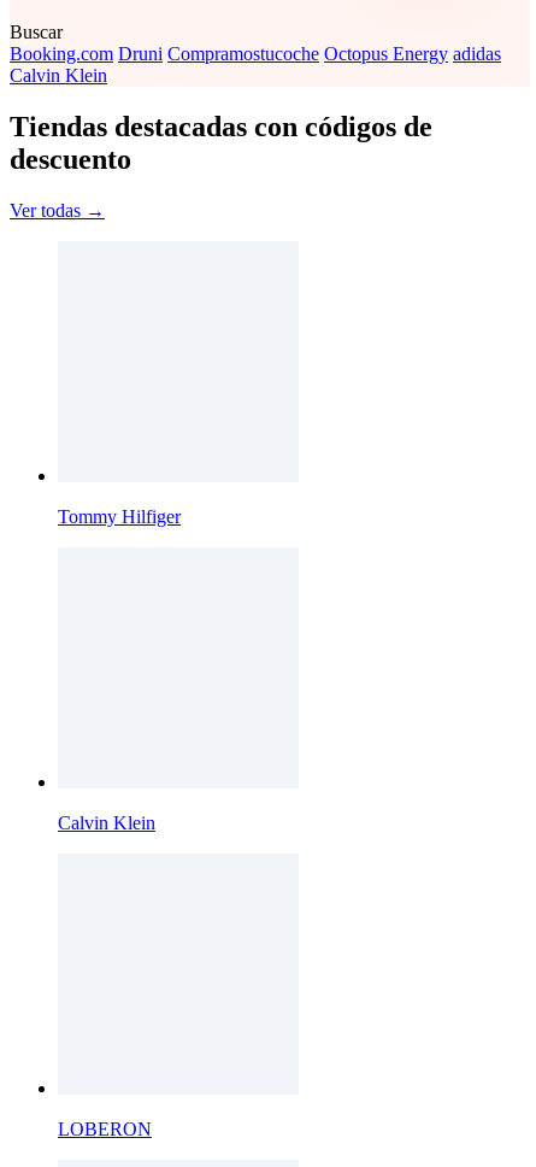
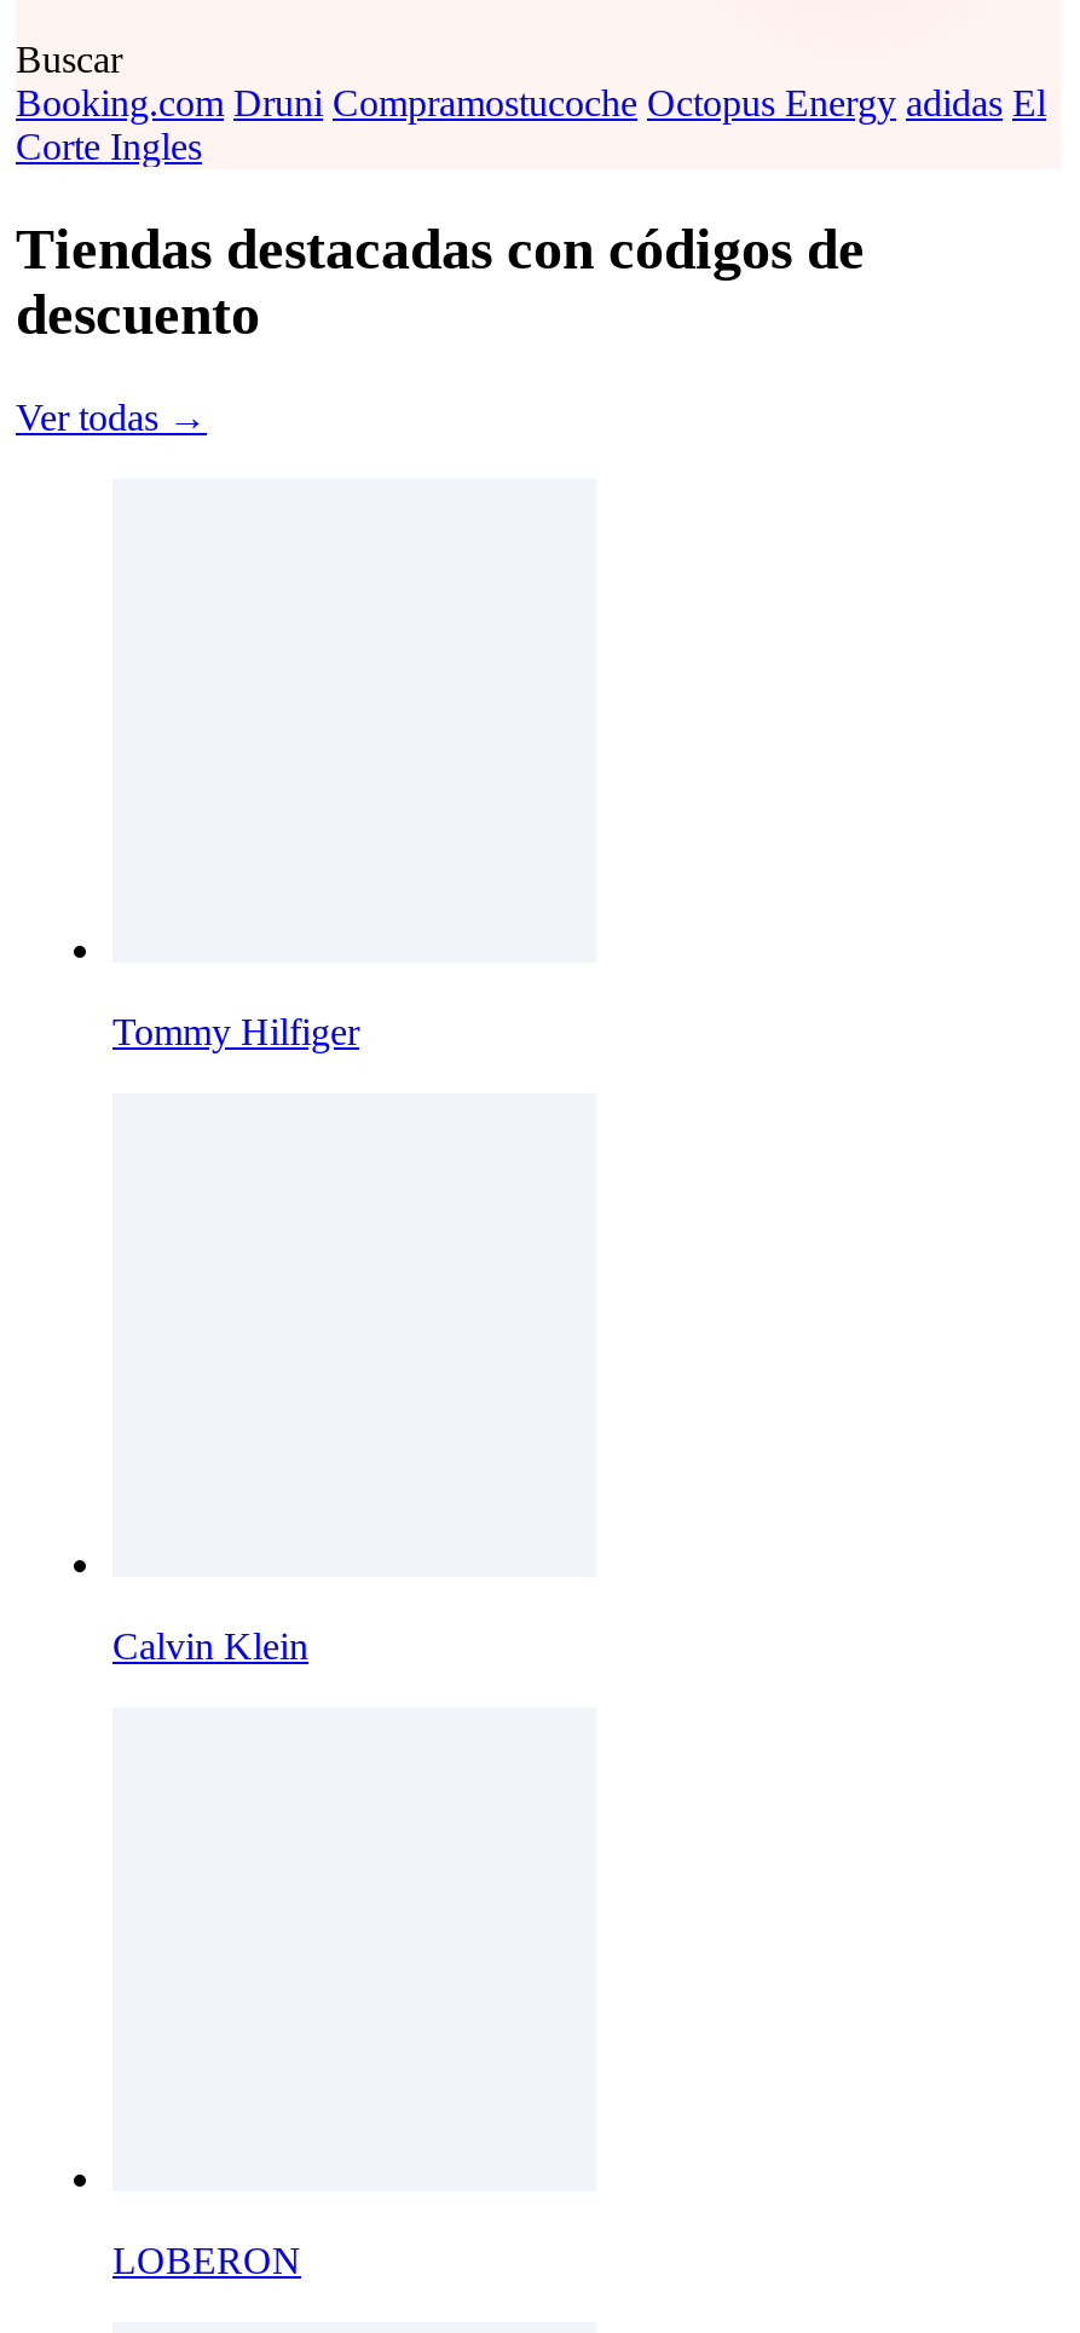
- Booking.com Druni Compramostucoche Octopus Energy adidas
- Calvin Klein
+ Booking.com Druni Compramostucoche Octopus Energy adidas El
+ Corte Ingles
